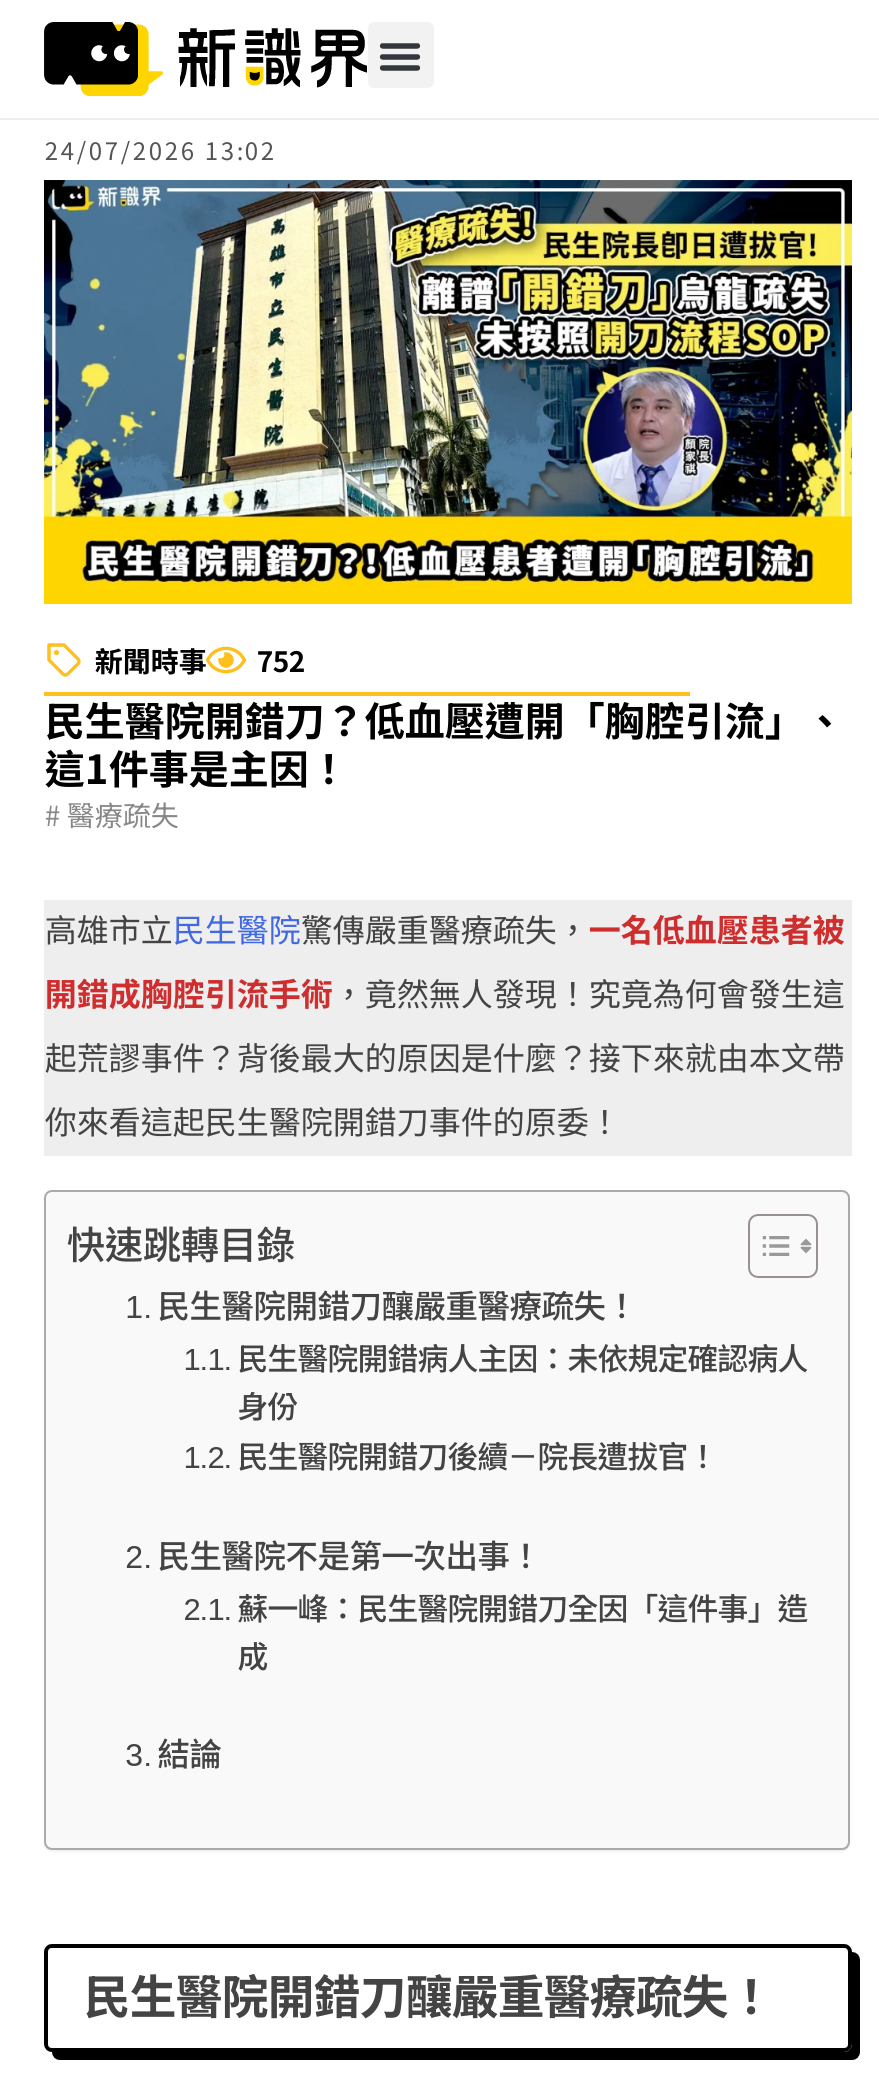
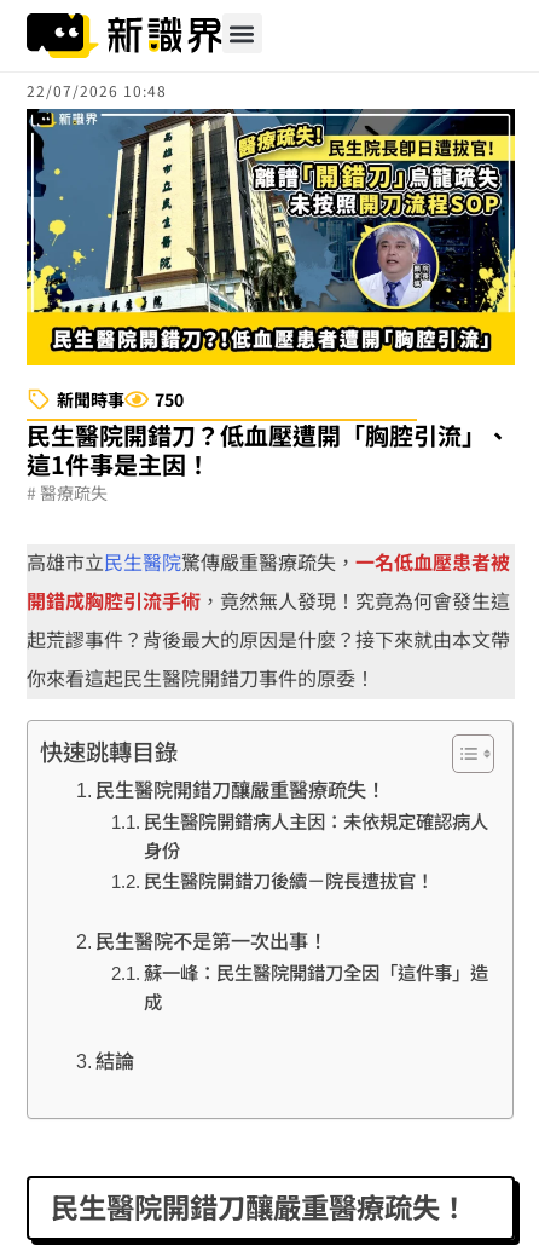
- 24/07/2026 13:02
+ 22/07/2026 10:48

- 新聞時事 752
+ 新聞時事 750
